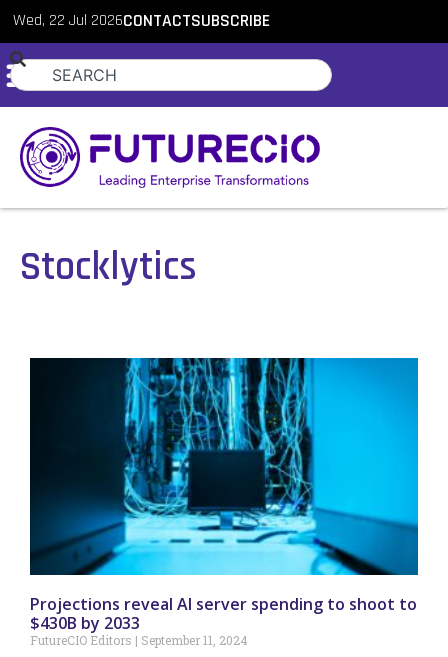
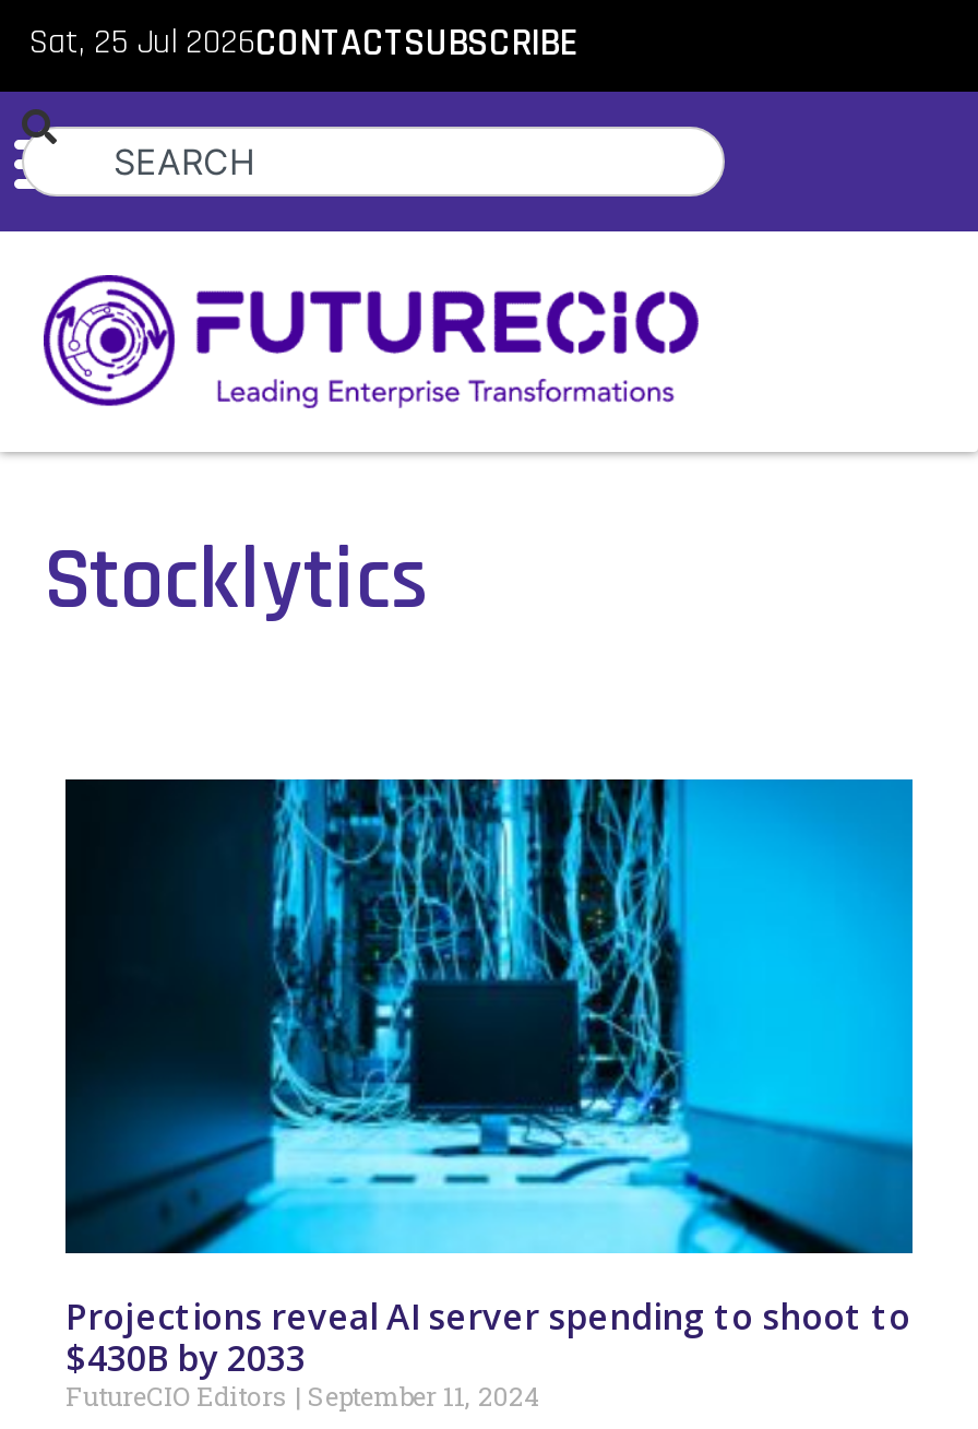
- Wed, 22 Jul 2026CONTACTSUBSCRIBE
+ Sat, 25 Jul 2026CONTACTSUBSCRIBE
